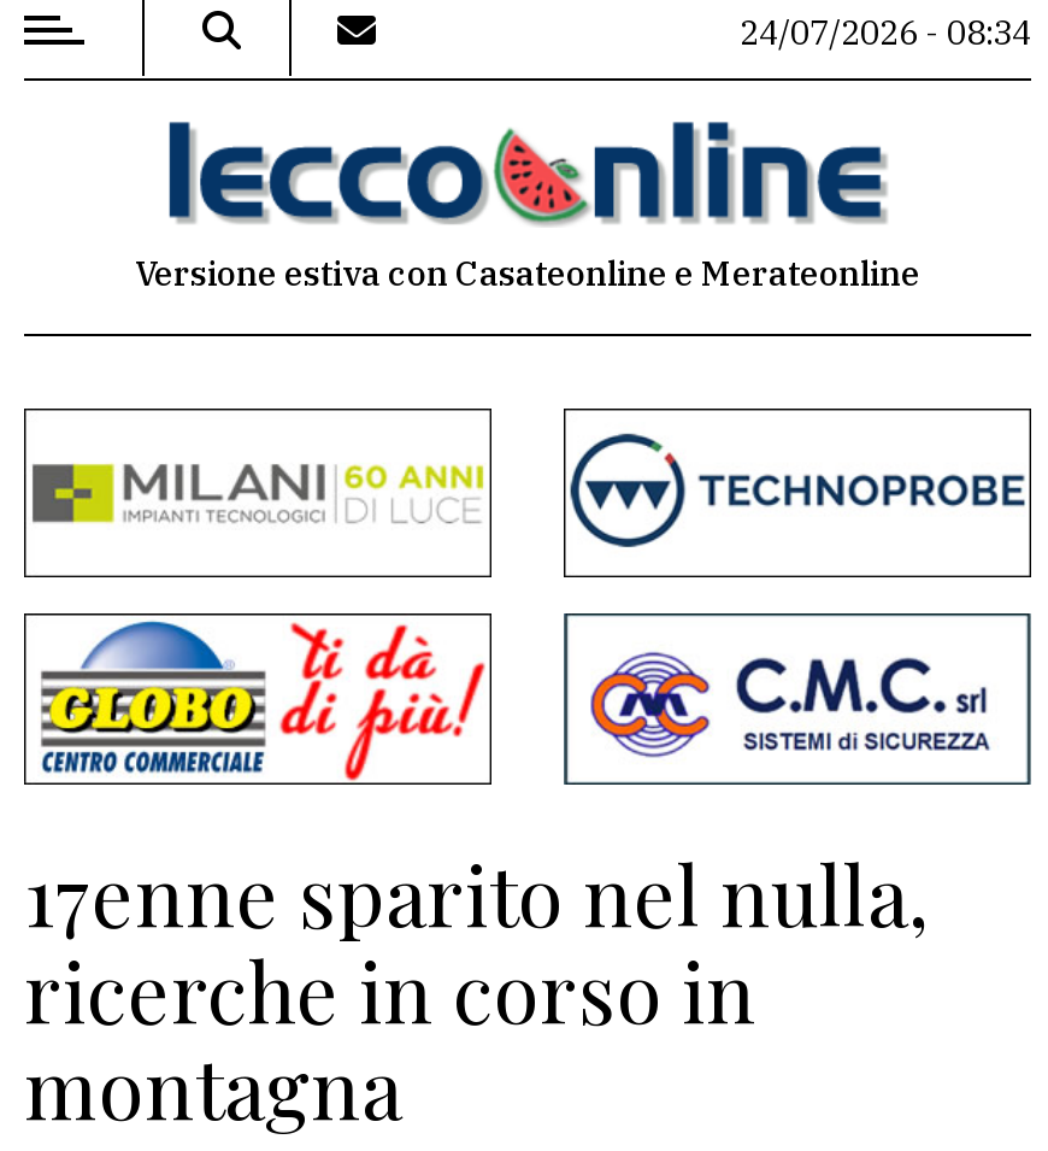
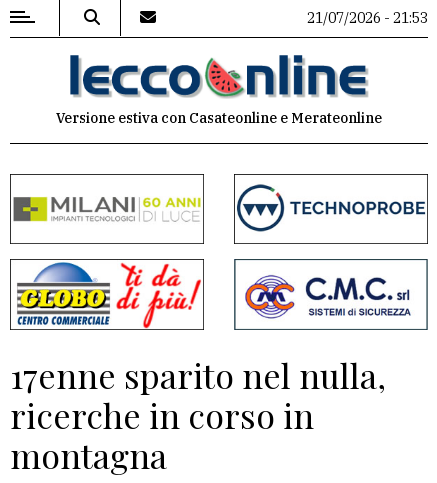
- 24/07/2026 - 08:34
+ 21/07/2026 - 21:53
